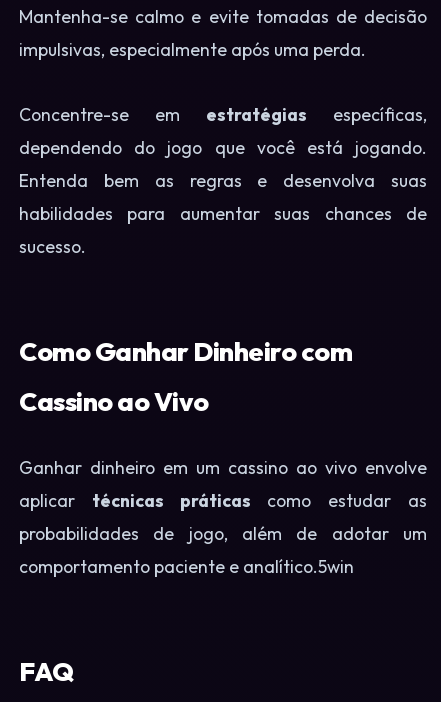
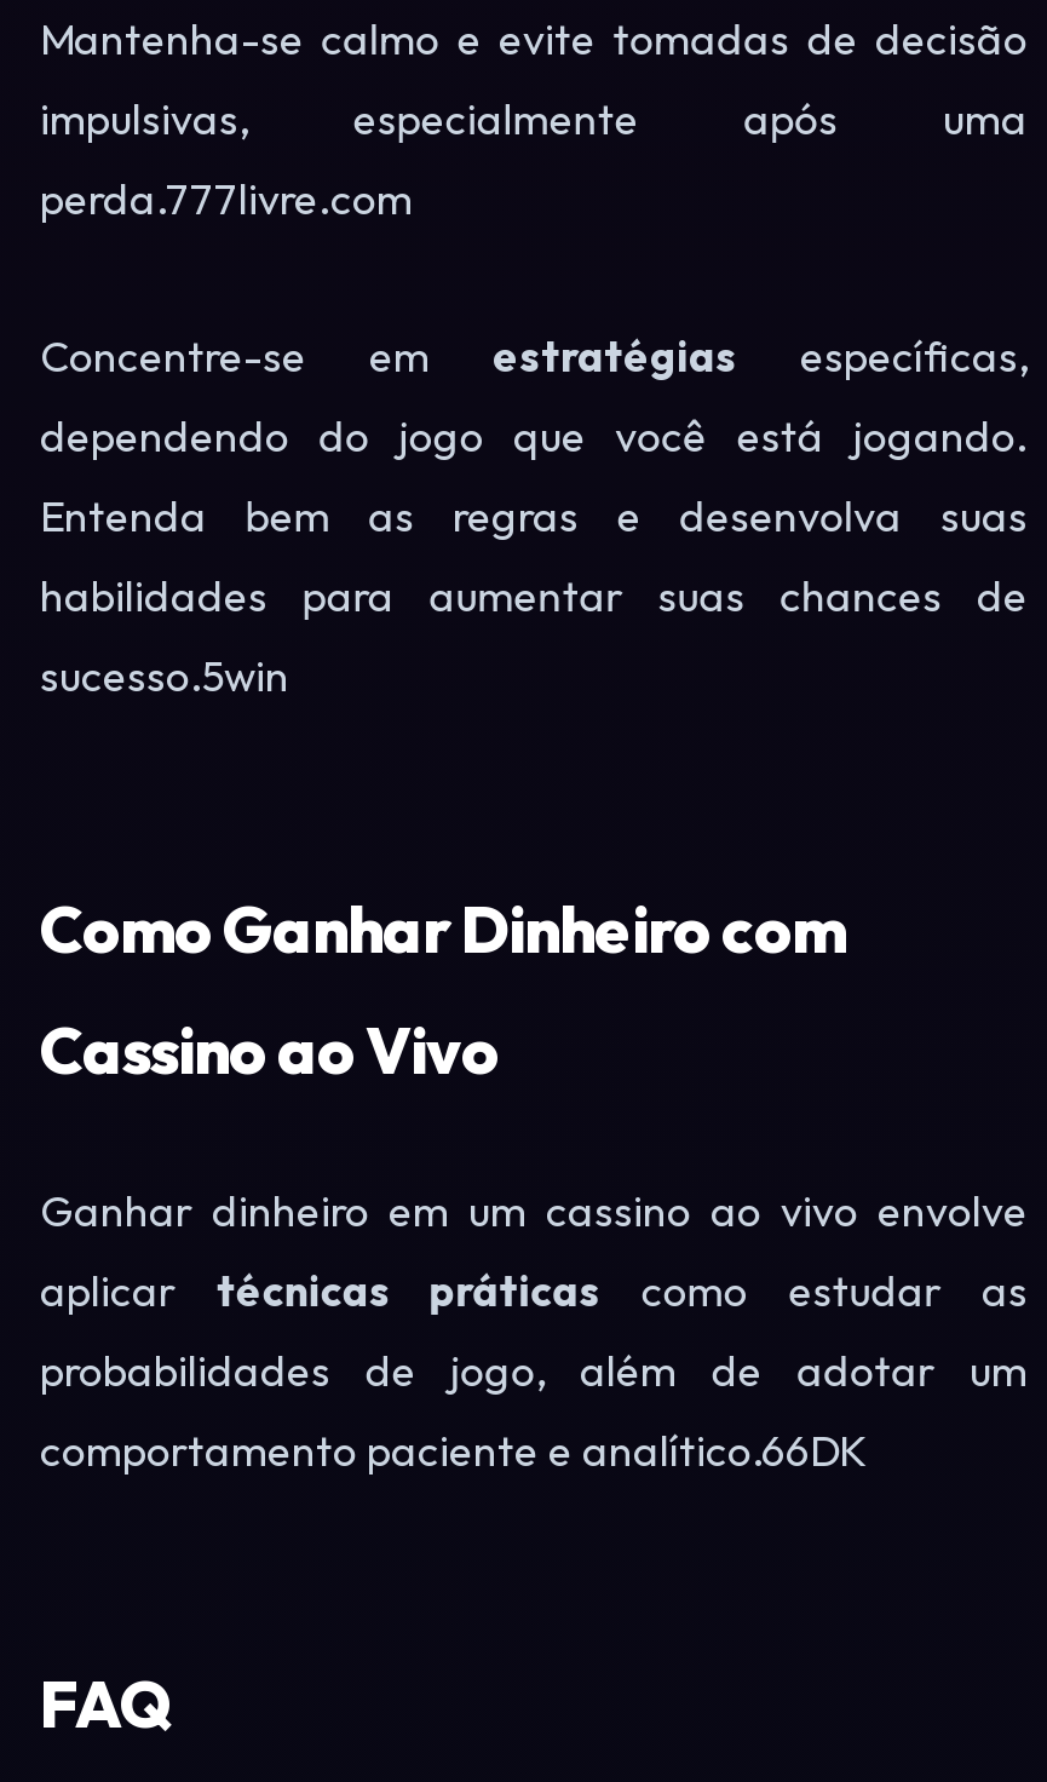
- impulsivas, especialmente após uma perda.
+ impulsivas, especialmente após uma
+ perda.777livre.com

- sucesso.
+ sucesso.5win

- comportamento paciente e analítico.5win
+ comportamento paciente e analítico.66DK
